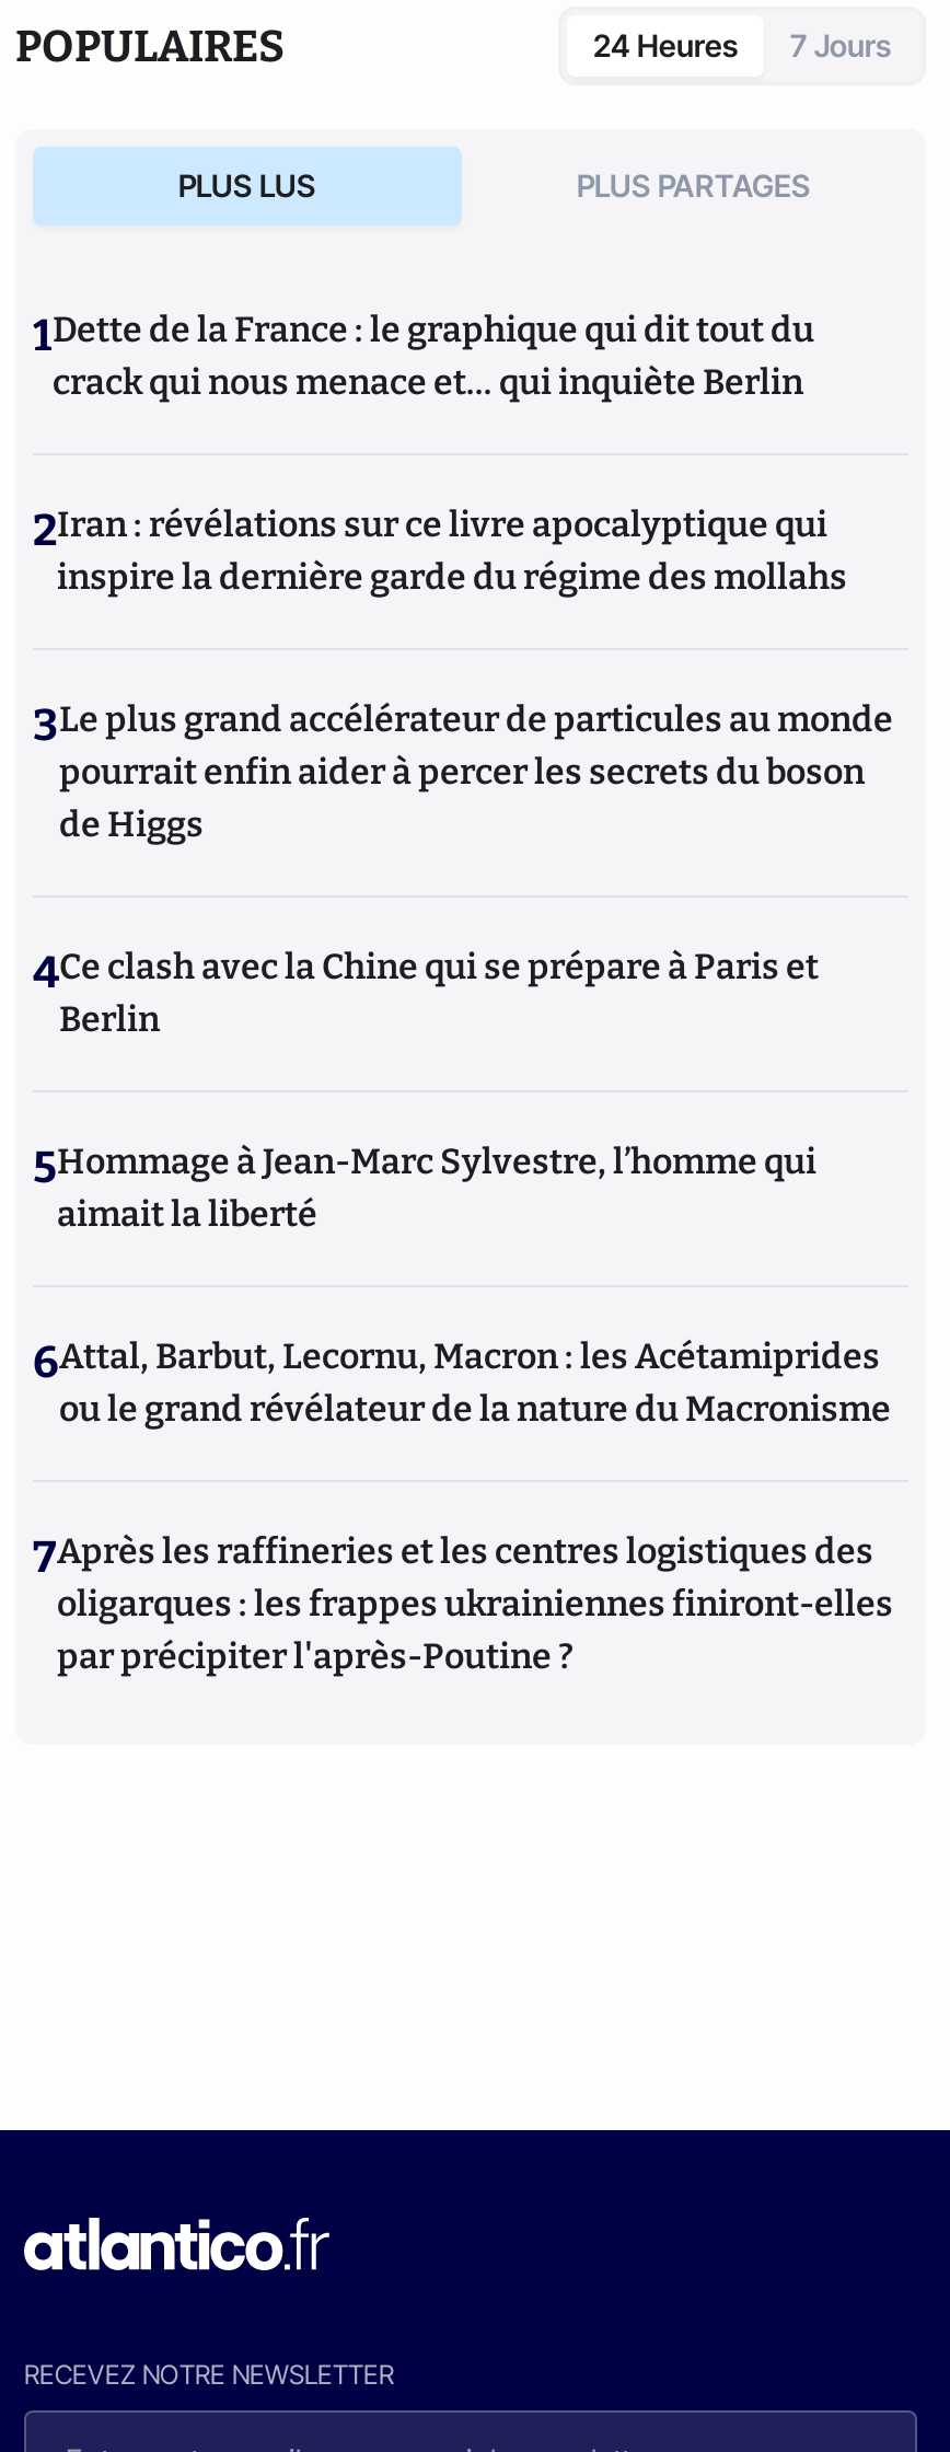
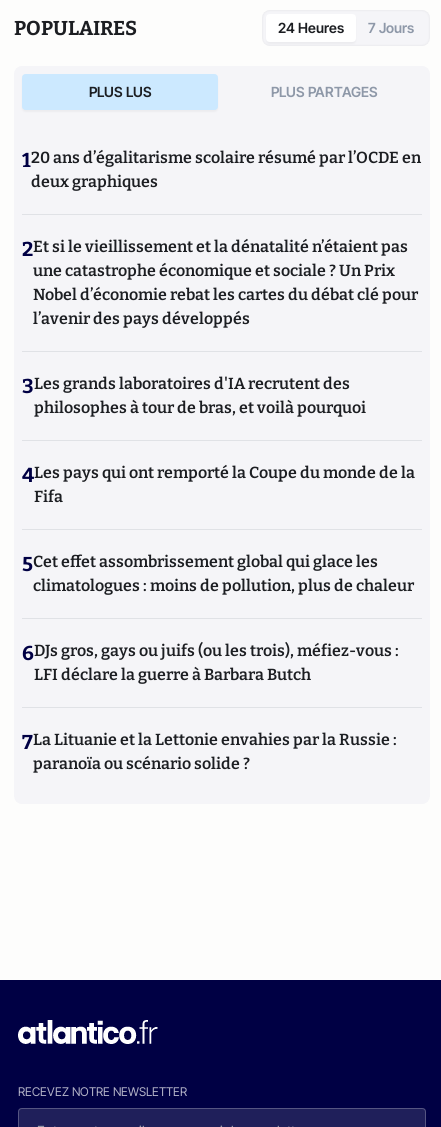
- 1Dette de la France : le graphique qui dit tout du
- crack qui nous menace et… qui inquiète Berlin
+ 120 ans d’égalitarisme scolaire résumé par l’OCDE en
+ deux graphiques

- 2Iran : révélations sur ce livre apocalyptique qui
- inspire la dernière garde du régime des mollahs
+ 2Et si le vieillissement et la dénatalité n’étaient pas
+ une catastrophe économique et sociale ? Un Prix
+ Nobel d’économie rebat les cartes du débat clé pour
+ l’avenir des pays développés

- 3Le plus grand accélérateur de particules au monde
- pourrait enfin aider à percer les secrets du boson
- de Higgs
+ 3Les grands laboratoires d'IA recrutent des
+ philosophes à tour de bras, et voilà pourquoi

- 4Ce clash avec la Chine qui se prépare à Paris et
- Berlin
+ 4Les pays qui ont remporté la Coupe du monde de la
+ Fifa

- 5Hommage à Jean-Marc Sylvestre, l’homme qui
- aimait la liberté
+ 5Cet effet assombrissement global qui glace les
+ climatologues : moins de pollution, plus de chaleur

- 6Attal, Barbut, Lecornu, Macron : les Acétamiprides
- ou le grand révélateur de la nature du Macronisme
+ 6DJs gros, gays ou juifs (ou les trois), méfiez-vous :
+ LFI déclare la guerre à Barbara Butch

- 7Après les raffineries et les centres logistiques des
- oligarques : les frappes ukrainiennes finiront-elles
- par précipiter l'après-Poutine ?
+ 7La Lituanie et la Lettonie envahies par la Russie :
+ paranoïa ou scénario solide ?
